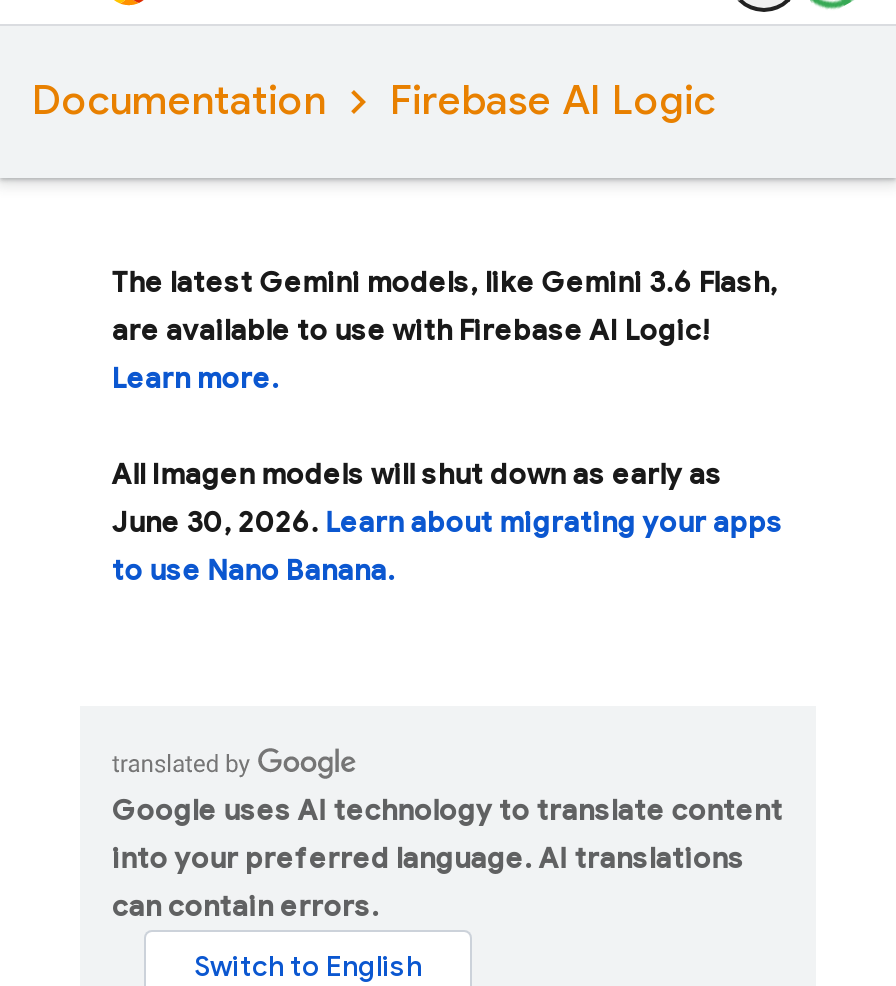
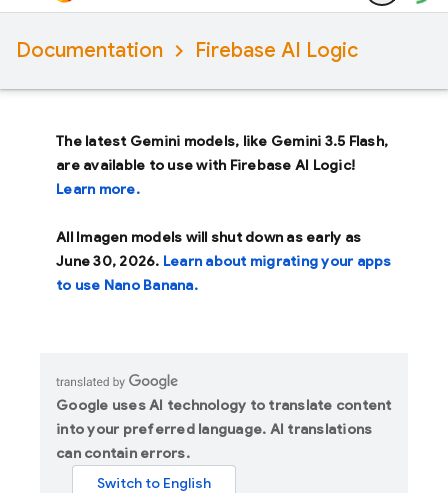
- The latest Gemini models, like Gemini 3.6 Flash,
+ The latest Gemini models, like Gemini 3.5 Flash,
